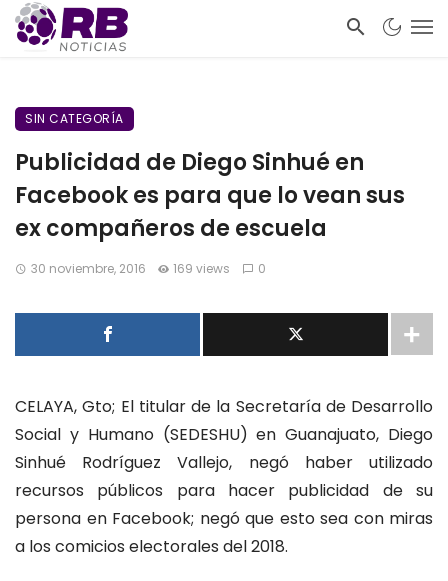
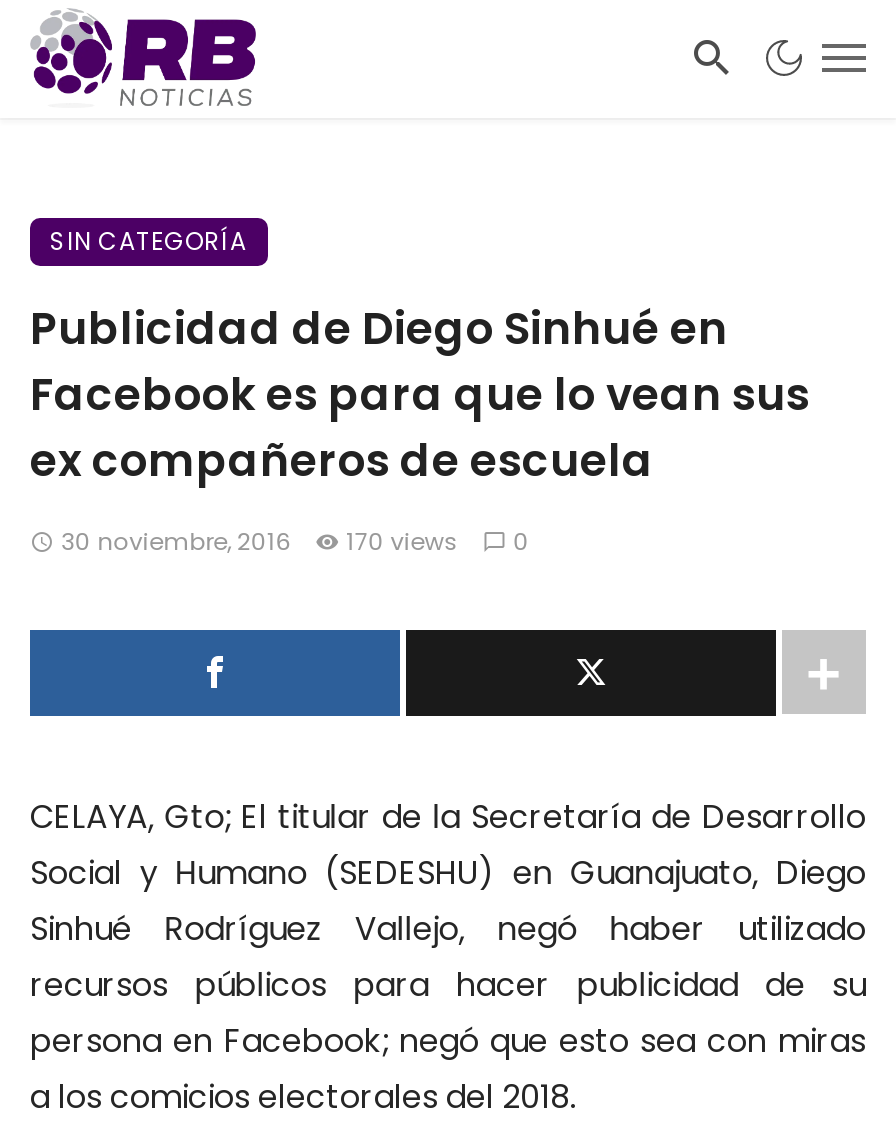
- 30 noviembre, 2016 169 views 0
+ 30 noviembre, 2016 170 views 0
